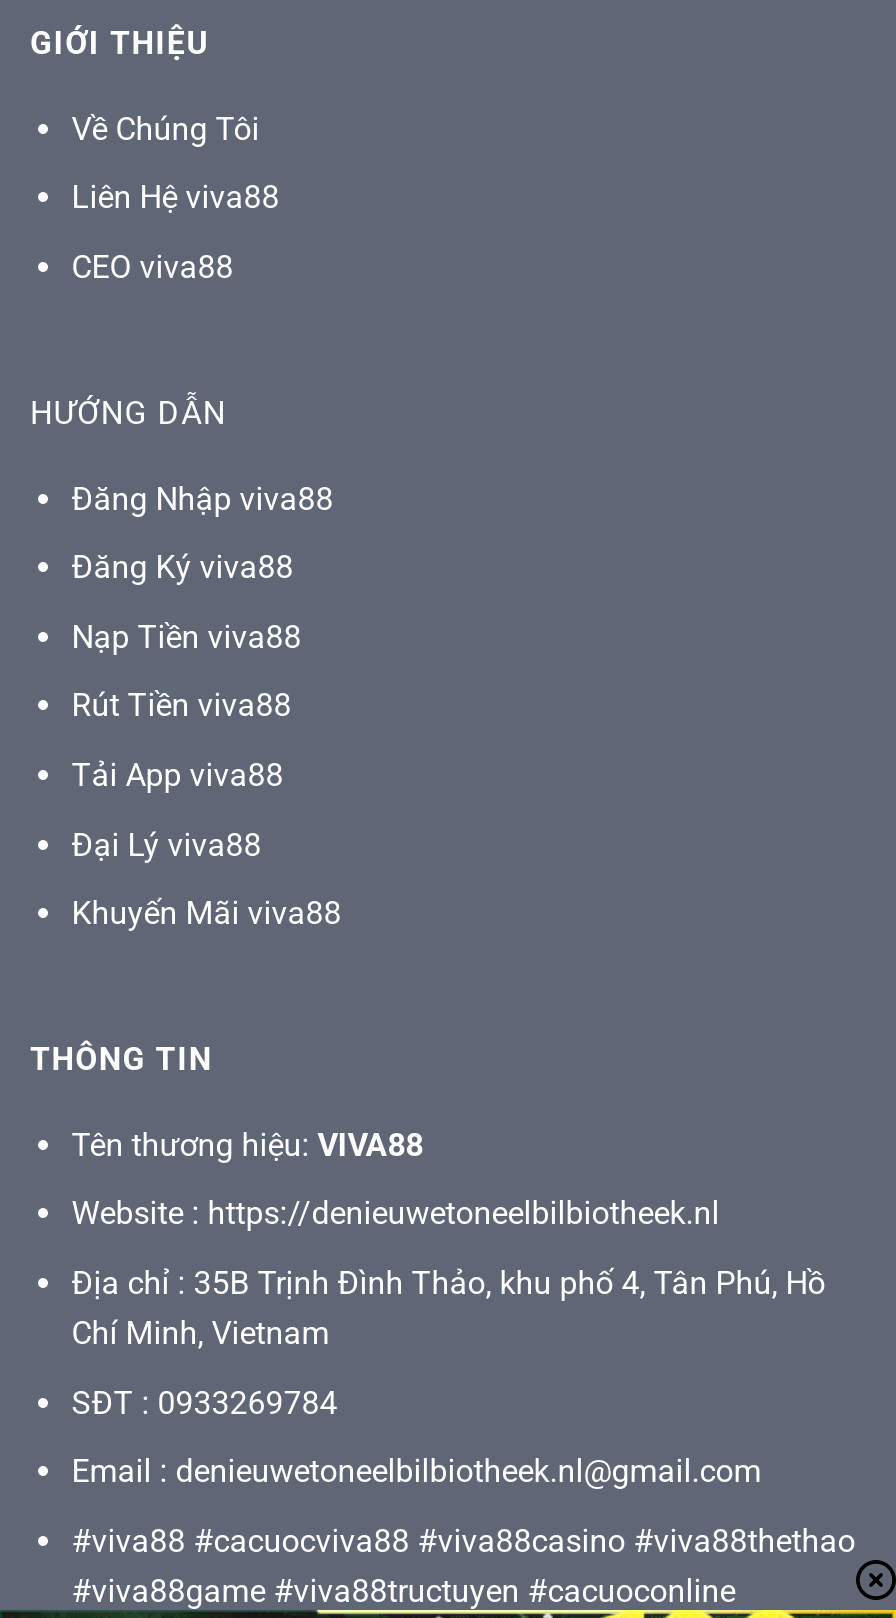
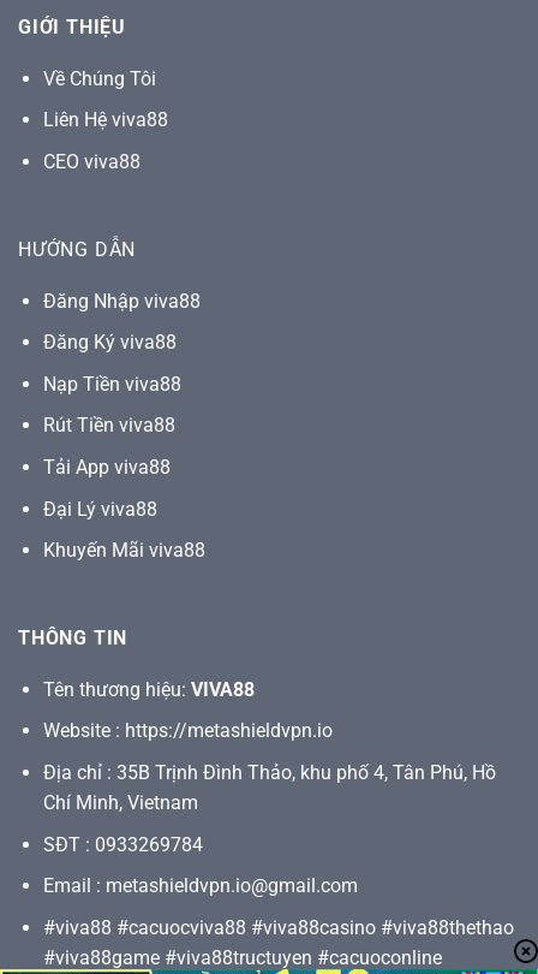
- Website : https://denieuwetoneelbilbiotheek.nl
+ Website : https://metashieldvpn.io

- Email : denieuwetoneelbilbiotheek.nl@gmail.com
+ Email : metashieldvpn.io@gmail.com
